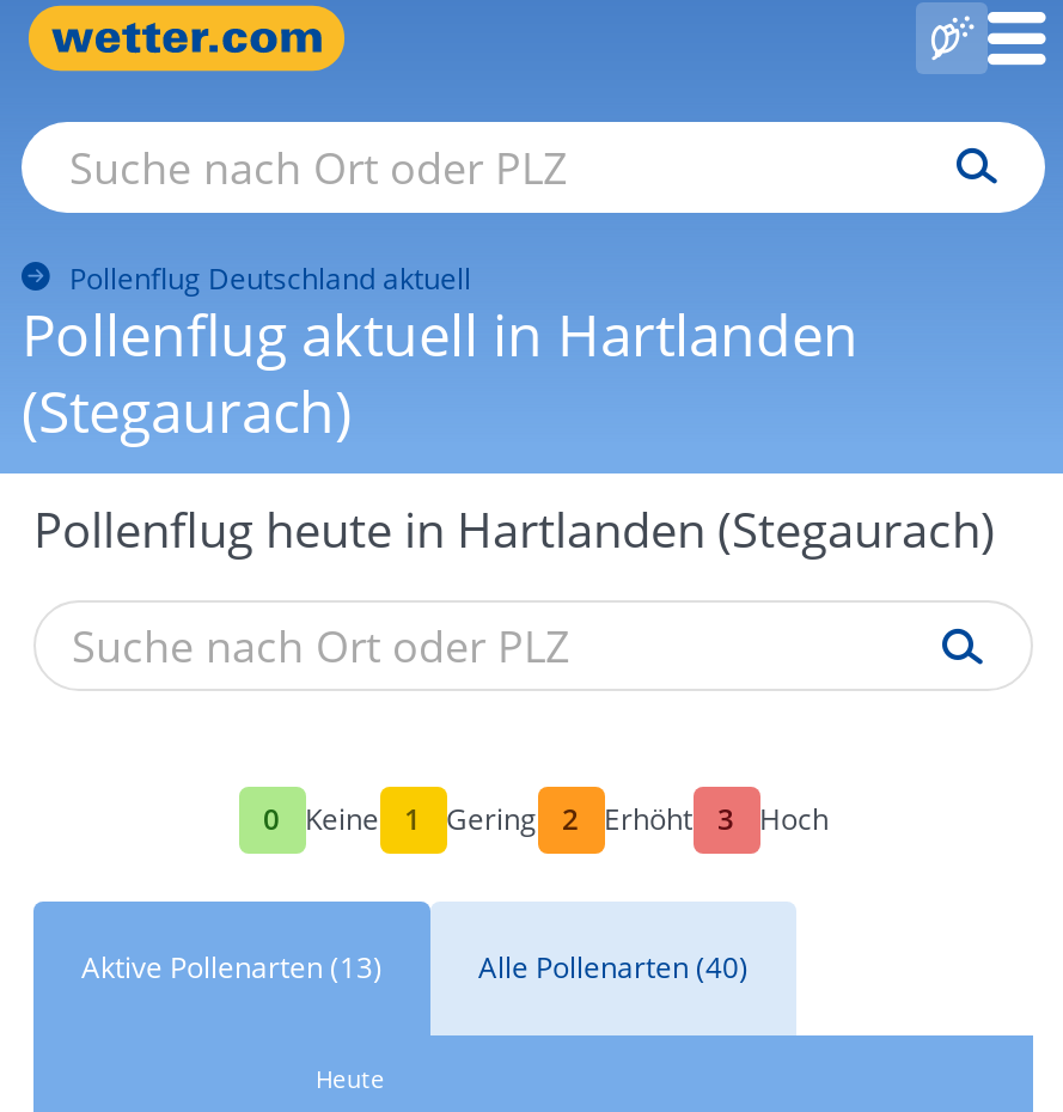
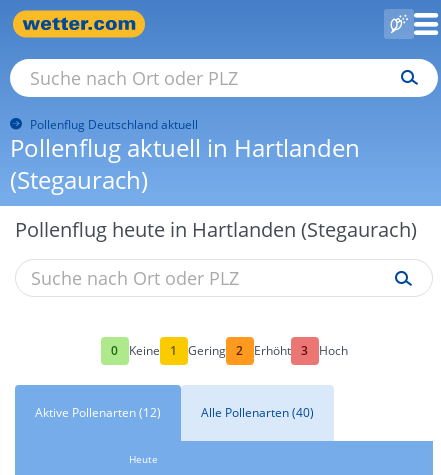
- Aktive Pollenarten (13)
+ Aktive Pollenarten (12)
